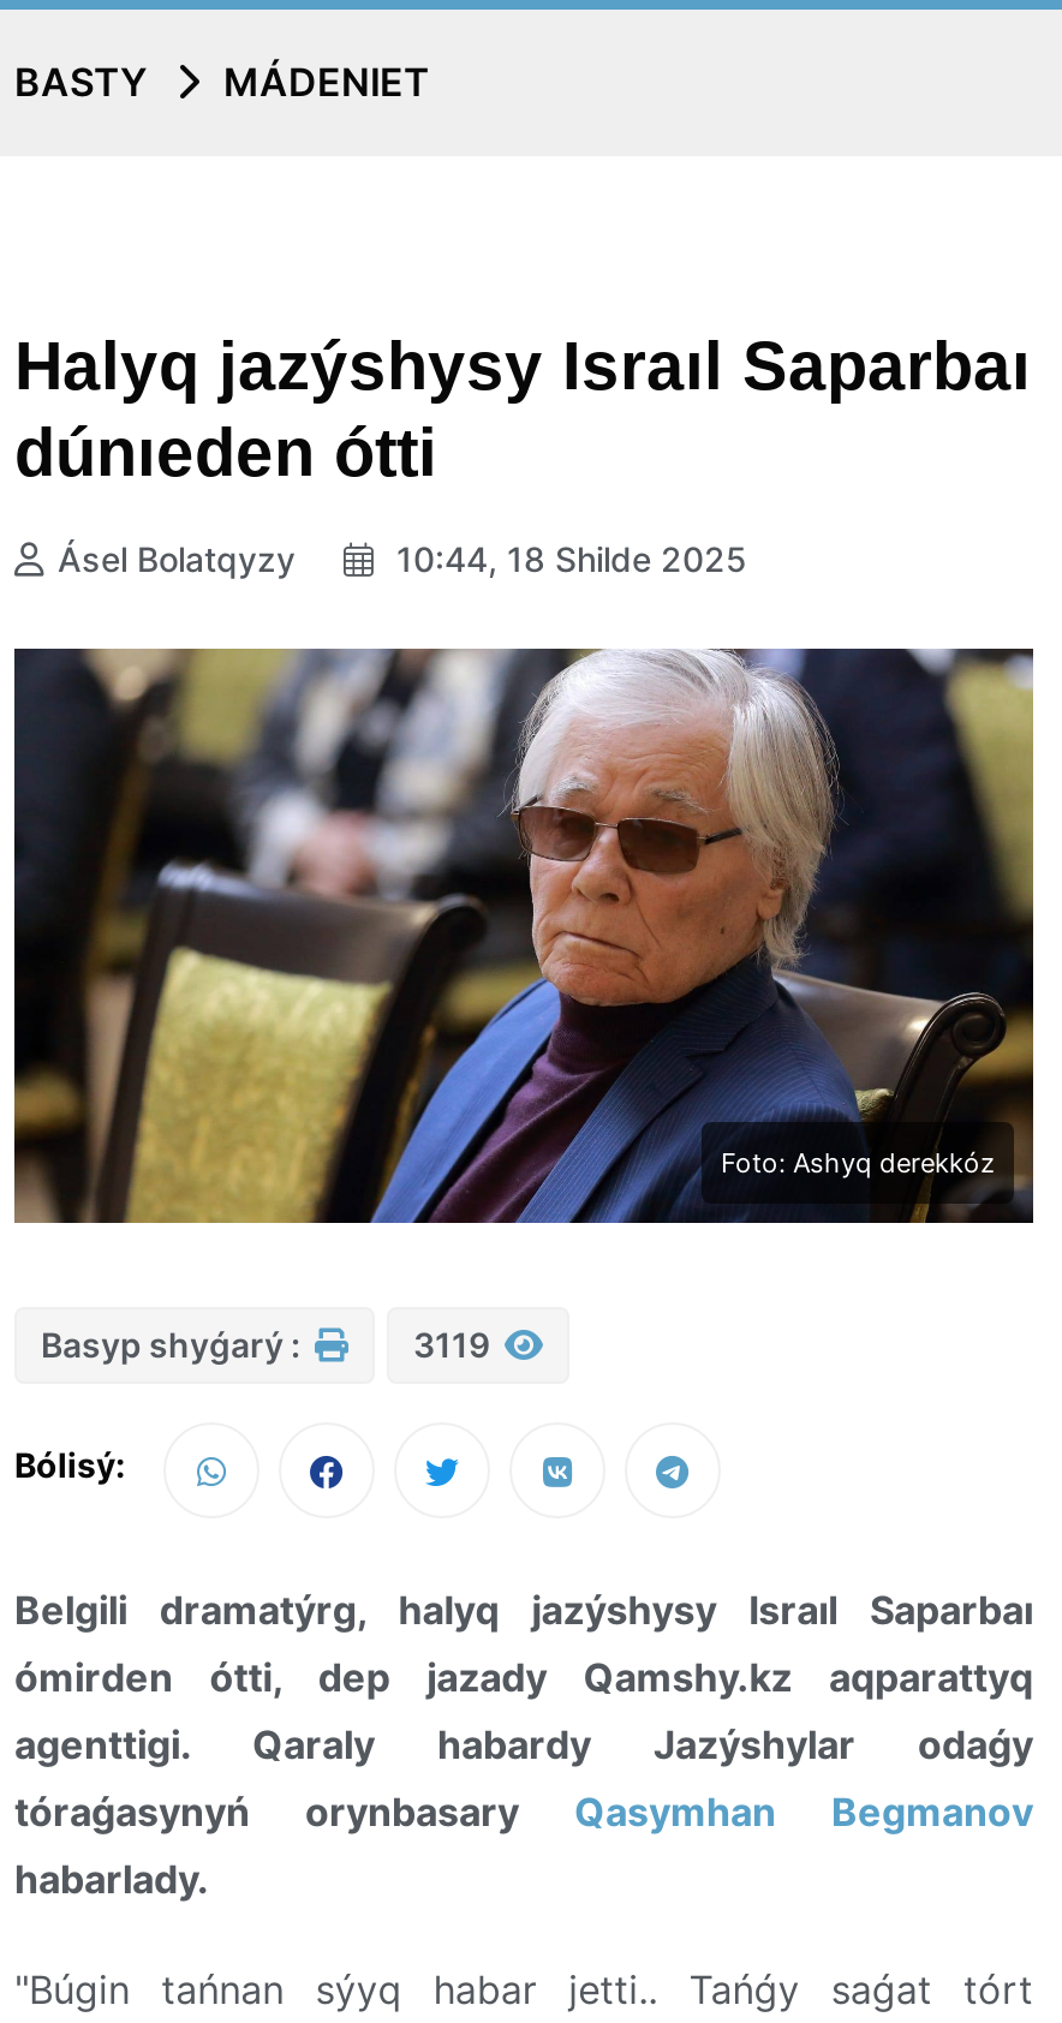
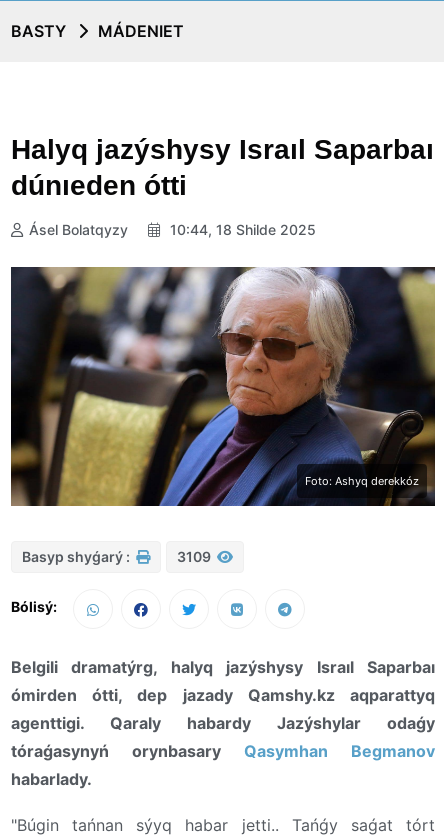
- 3119
+ 3109
